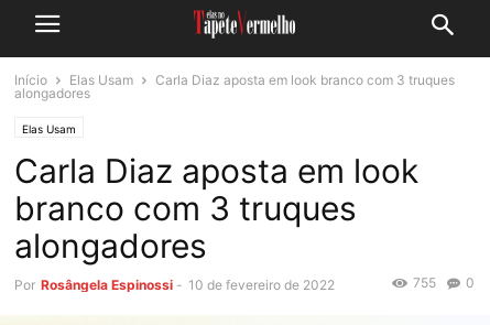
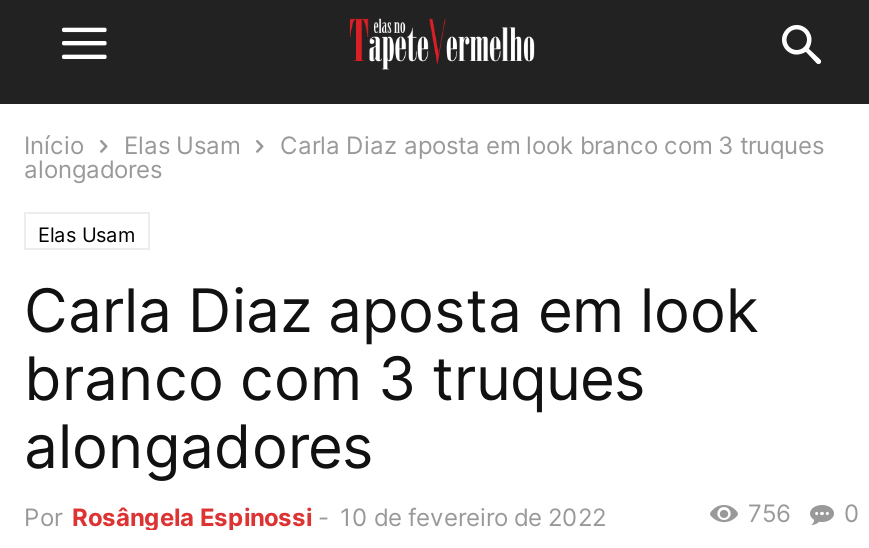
- 755 0
+ 756 0
